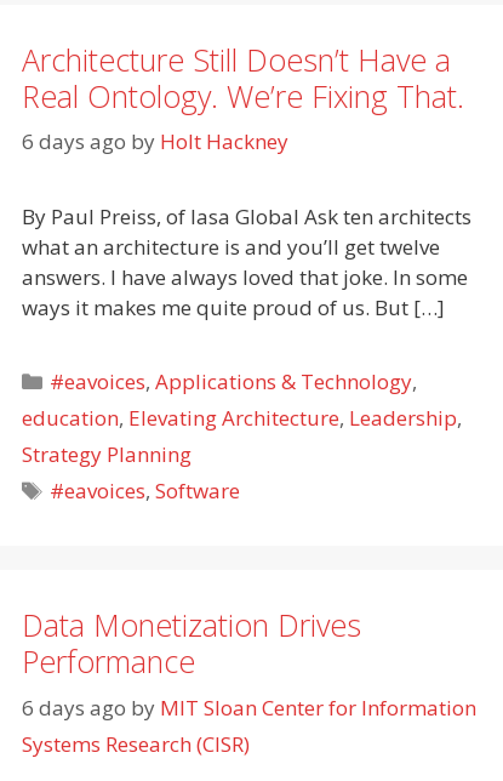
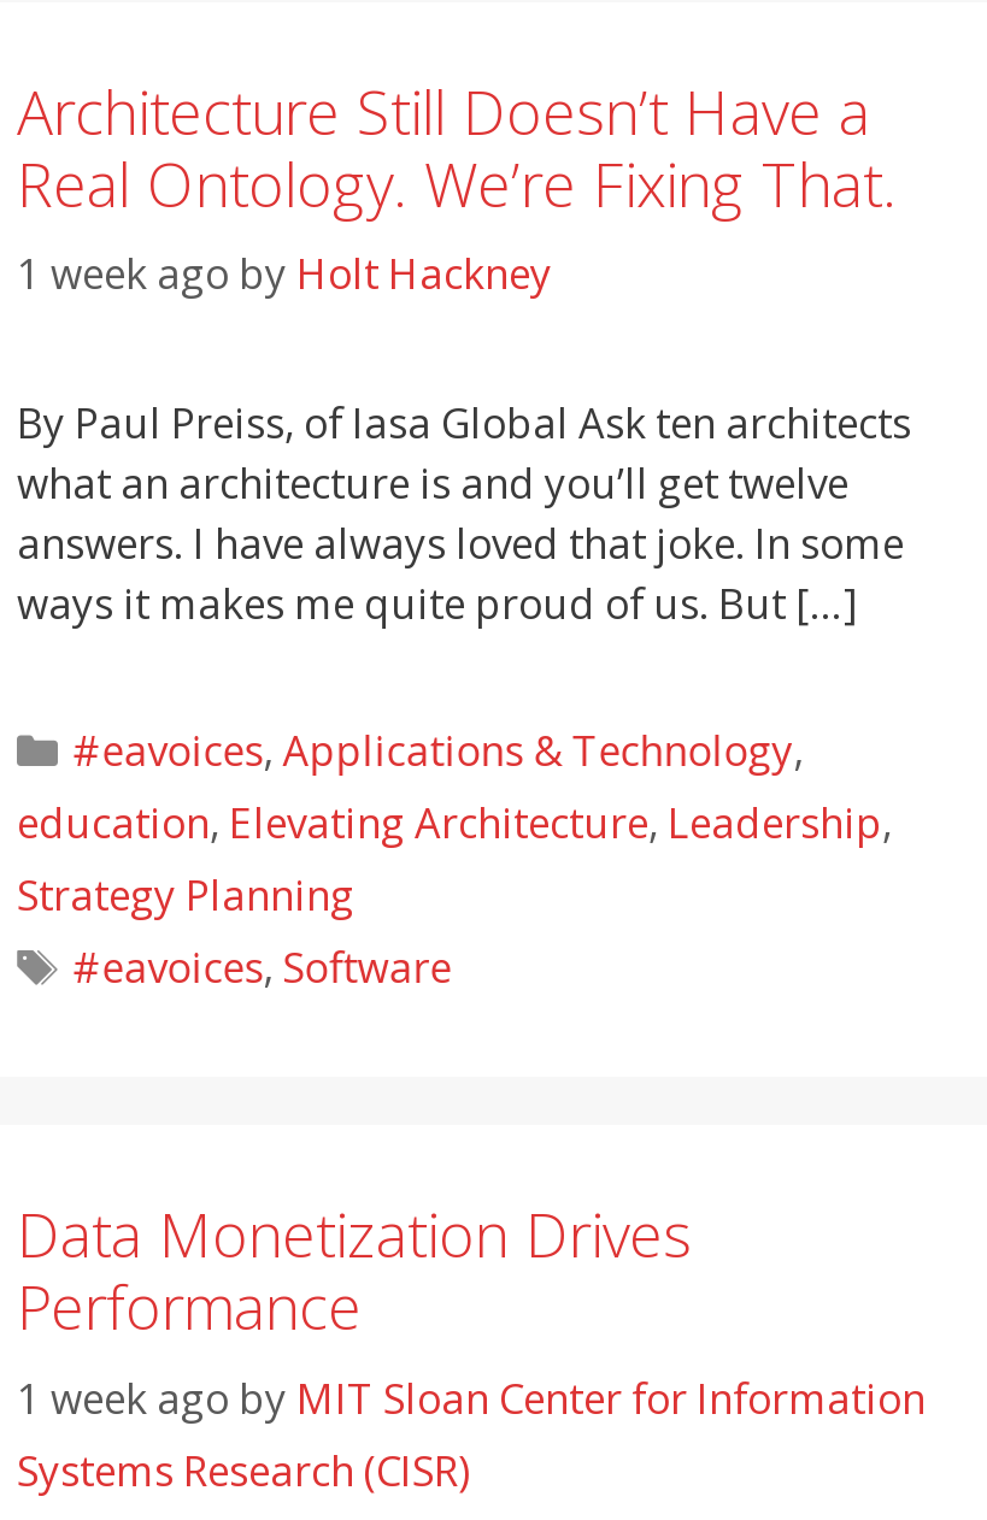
- 6 days ago by Holt Hackney
+ 1 week ago by Holt Hackney

- 6 days ago by MIT Sloan Center for Information
+ 1 week ago by MIT Sloan Center for Information
